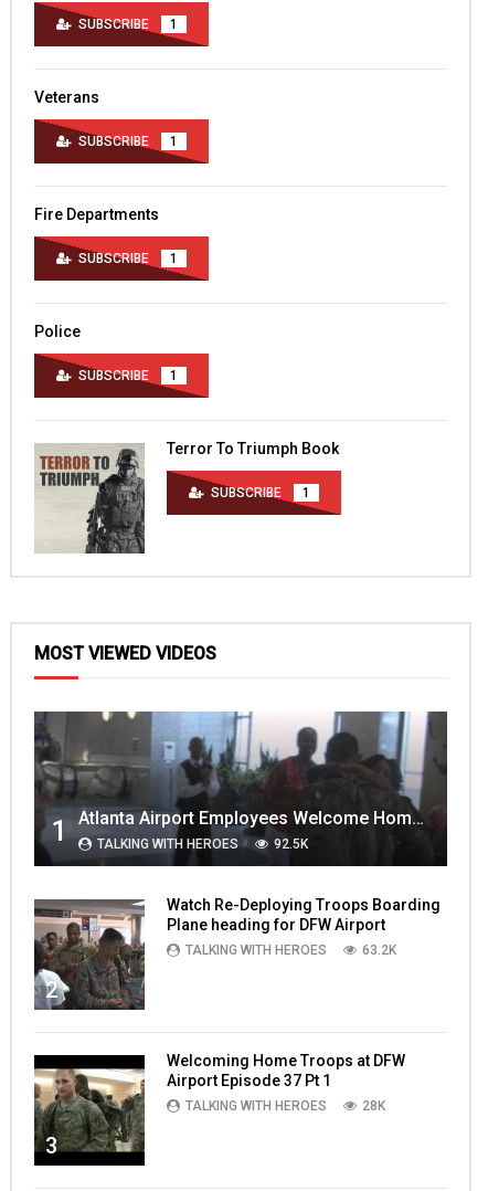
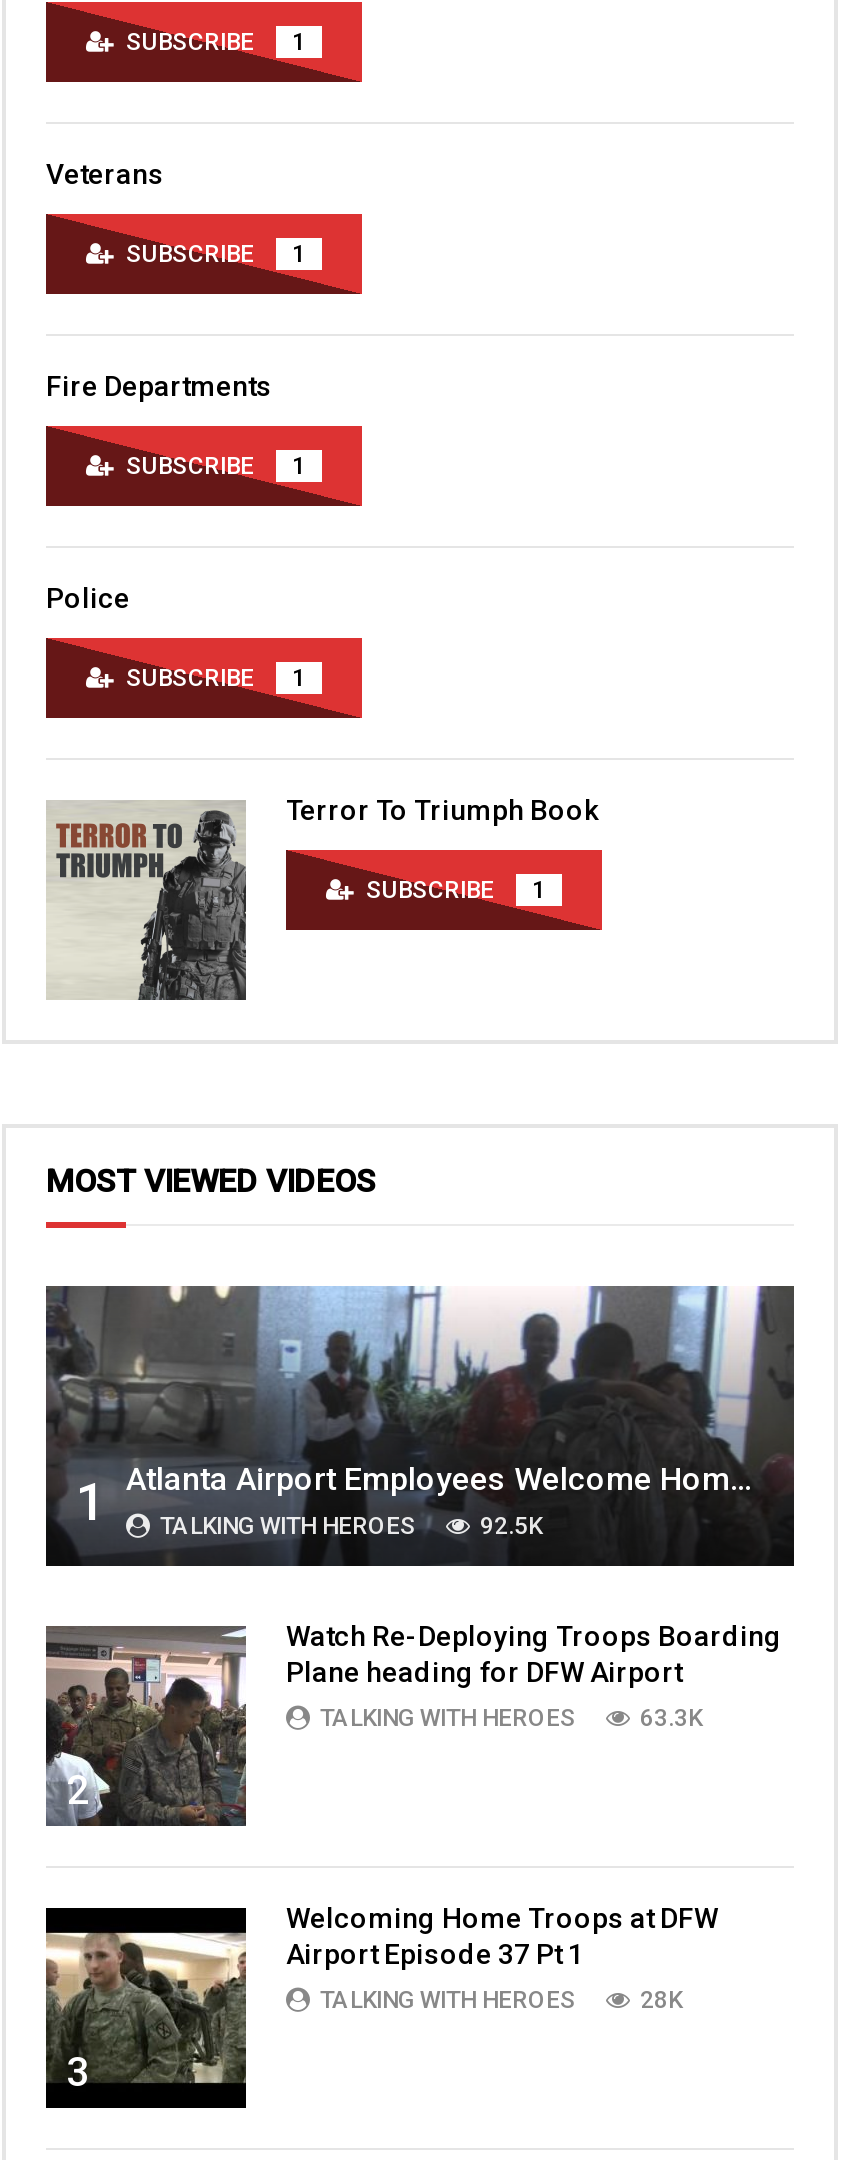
- 63.2K
+ 63.3K
